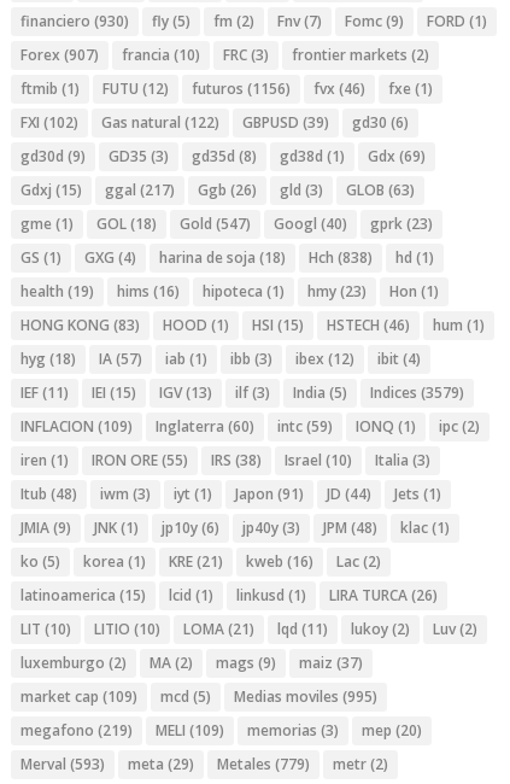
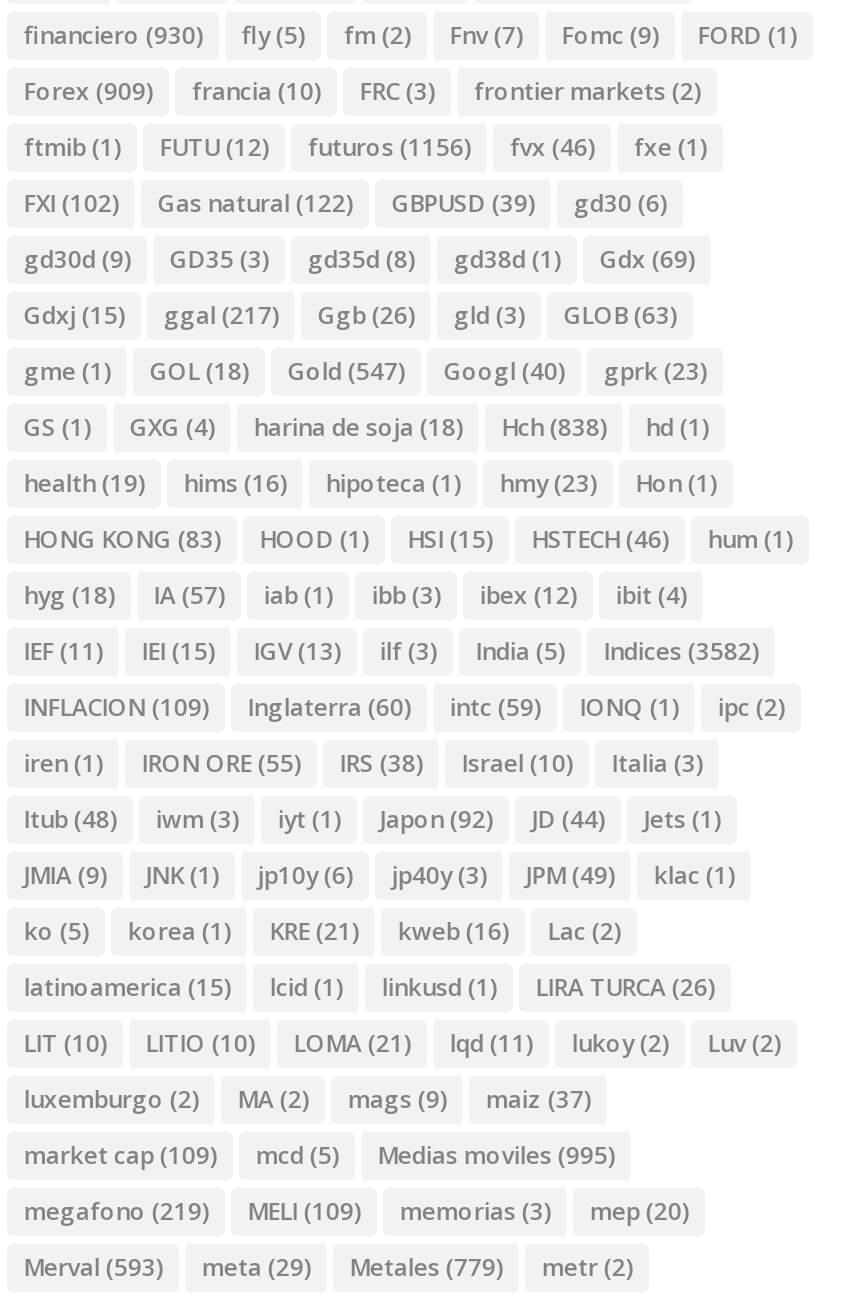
- Forex (907) francia (10) FRC (3) frontier markets (2)
+ Forex (909) francia (10) FRC (3) frontier markets (2)

- IEF (11) IEI (15) IGV (13) ilf (3) India (5) Indices (3579)
+ IEF (11) IEI (15) IGV (13) ilf (3) India (5) Indices (3582)

- Itub (48) iwm (3) iyt (1) Japon (91) JD (44) Jets (1)
+ Itub (48) iwm (3) iyt (1) Japon (92) JD (44) Jets (1)

- JMIA (9) JNK (1) jp10y (6) jp40y (3) JPM (48) klac (1)
+ JMIA (9) JNK (1) jp10y (6) jp40y (3) JPM (49) klac (1)
